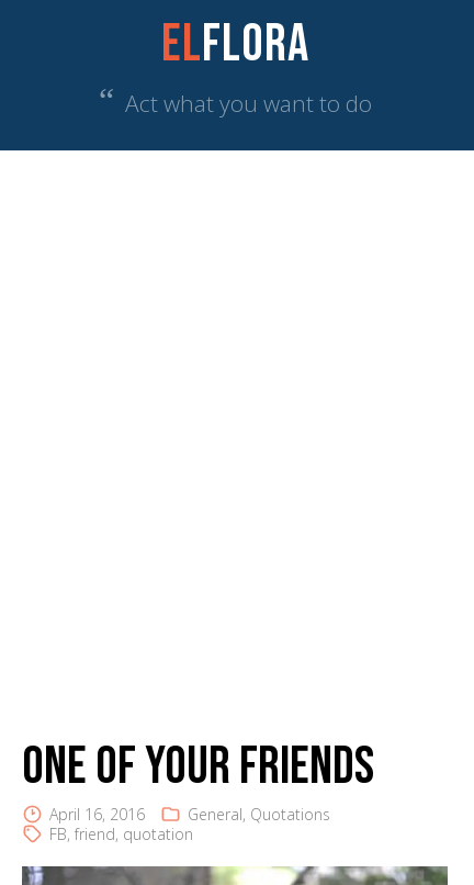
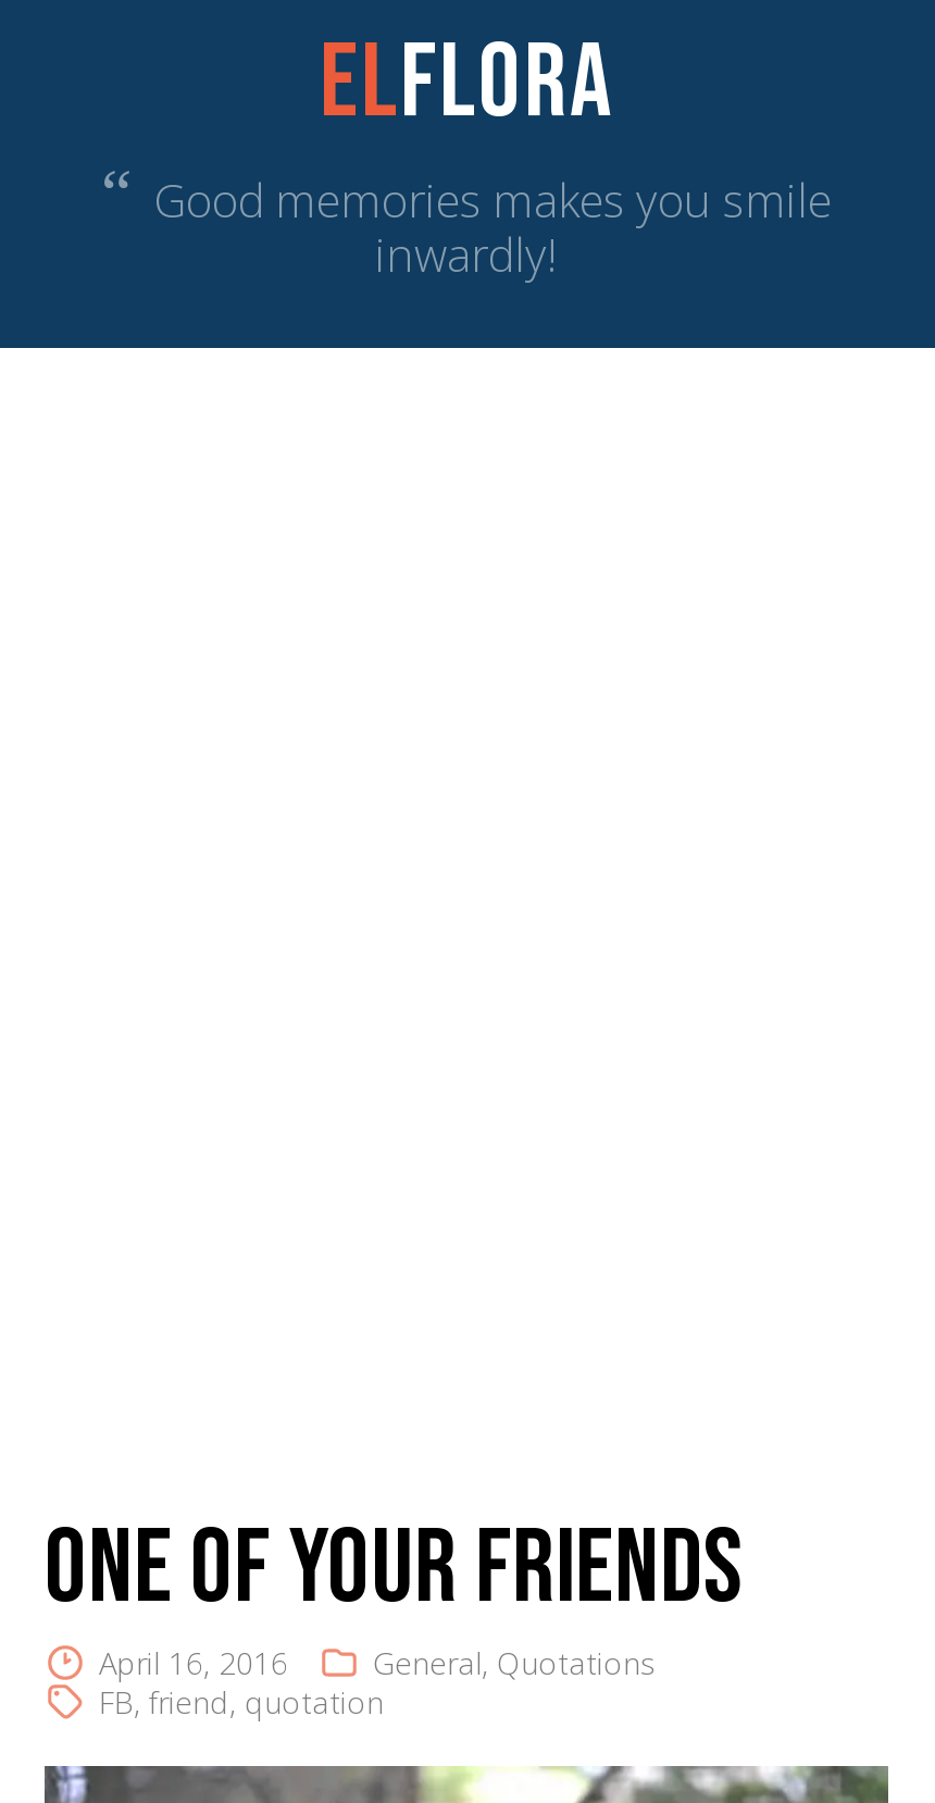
- “ Act what you want to do
+ “ Good memories makes you smile
+ inwardly!
